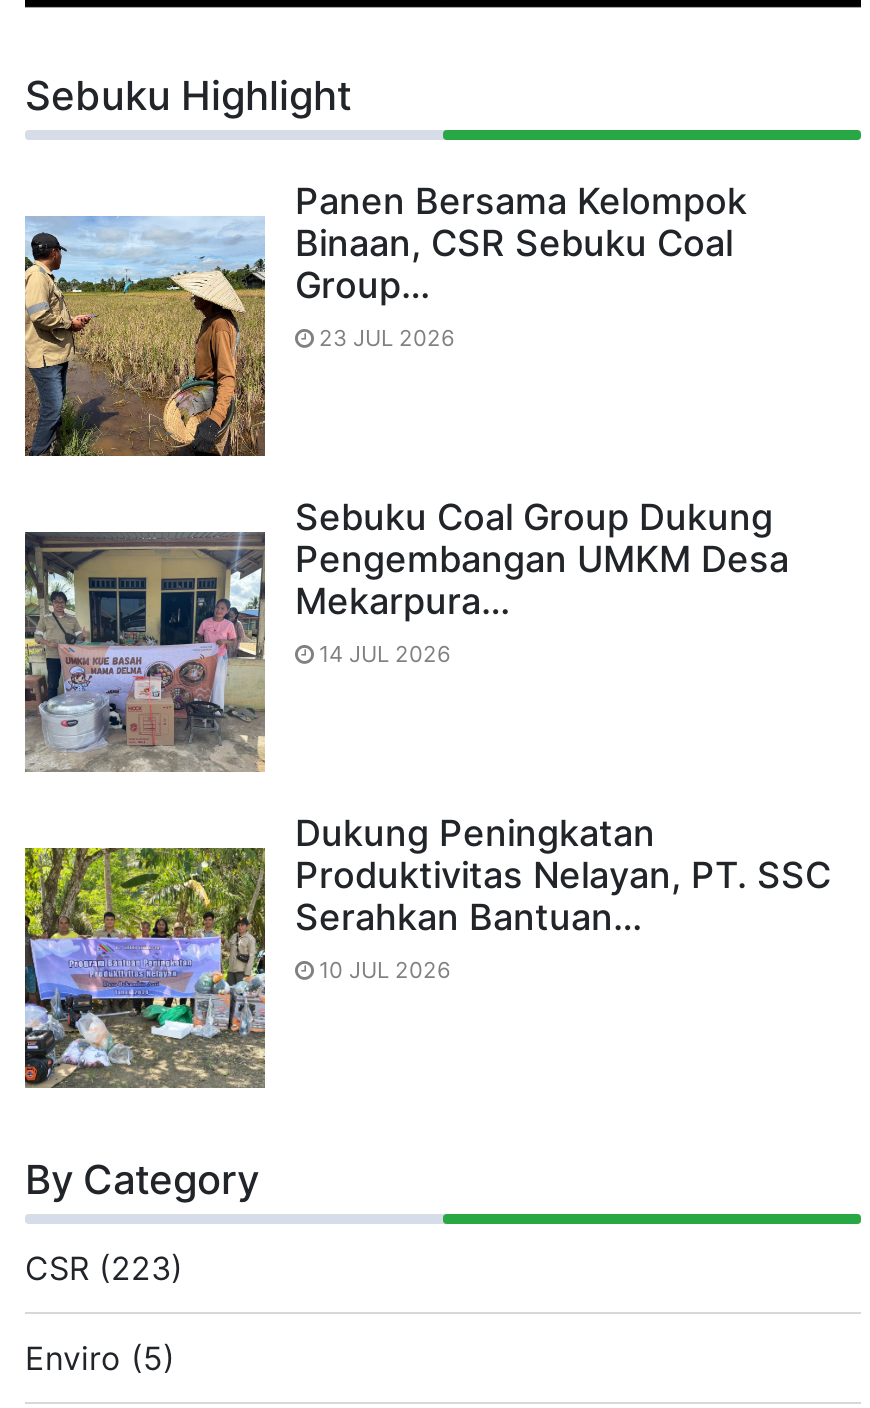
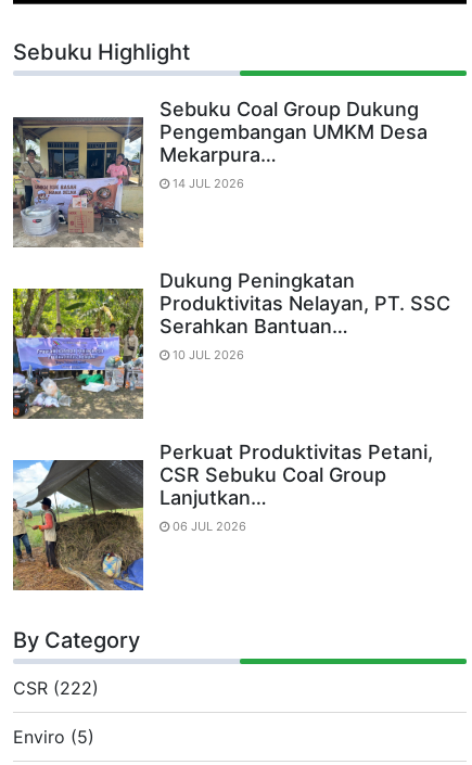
- [image]
- Panen Bersama Kelompok
- Binaan, CSR Sebuku Coal
- Group…
- 23 JUL 2026

moved up: [image] | Sebuku Coal Group Dukung | Pengembangan UMKM Desa | ... | Serahkan Bantuan… | 10 JUL 2026

+ [image]
+ Perkuat Produktivitas Petani,
+ CSR Sebuku Coal Group
+ Lanjutkan…
+ 06 JUL 2026

- CSR (223)
+ CSR (222)
